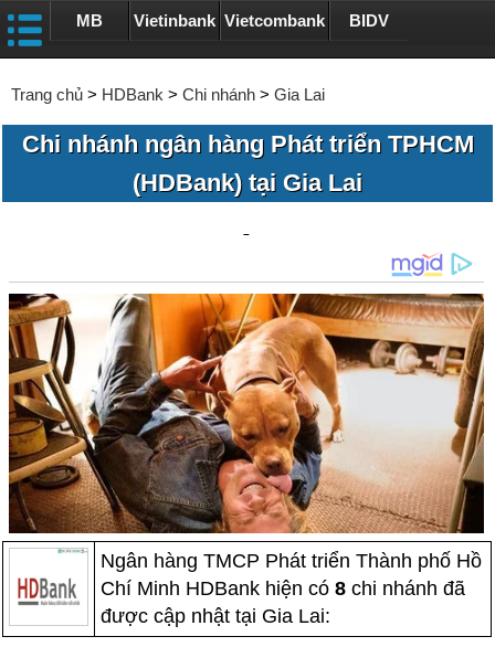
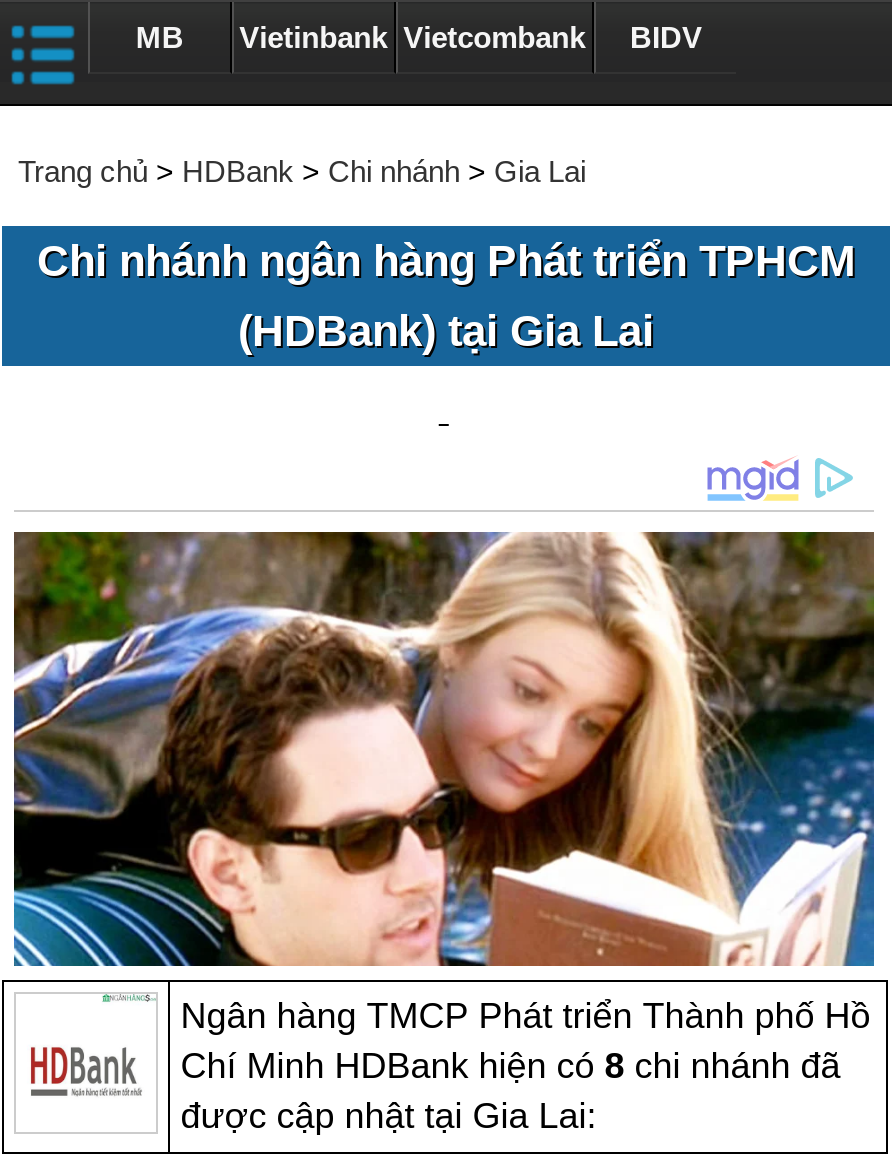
- [image]
+ [image]
